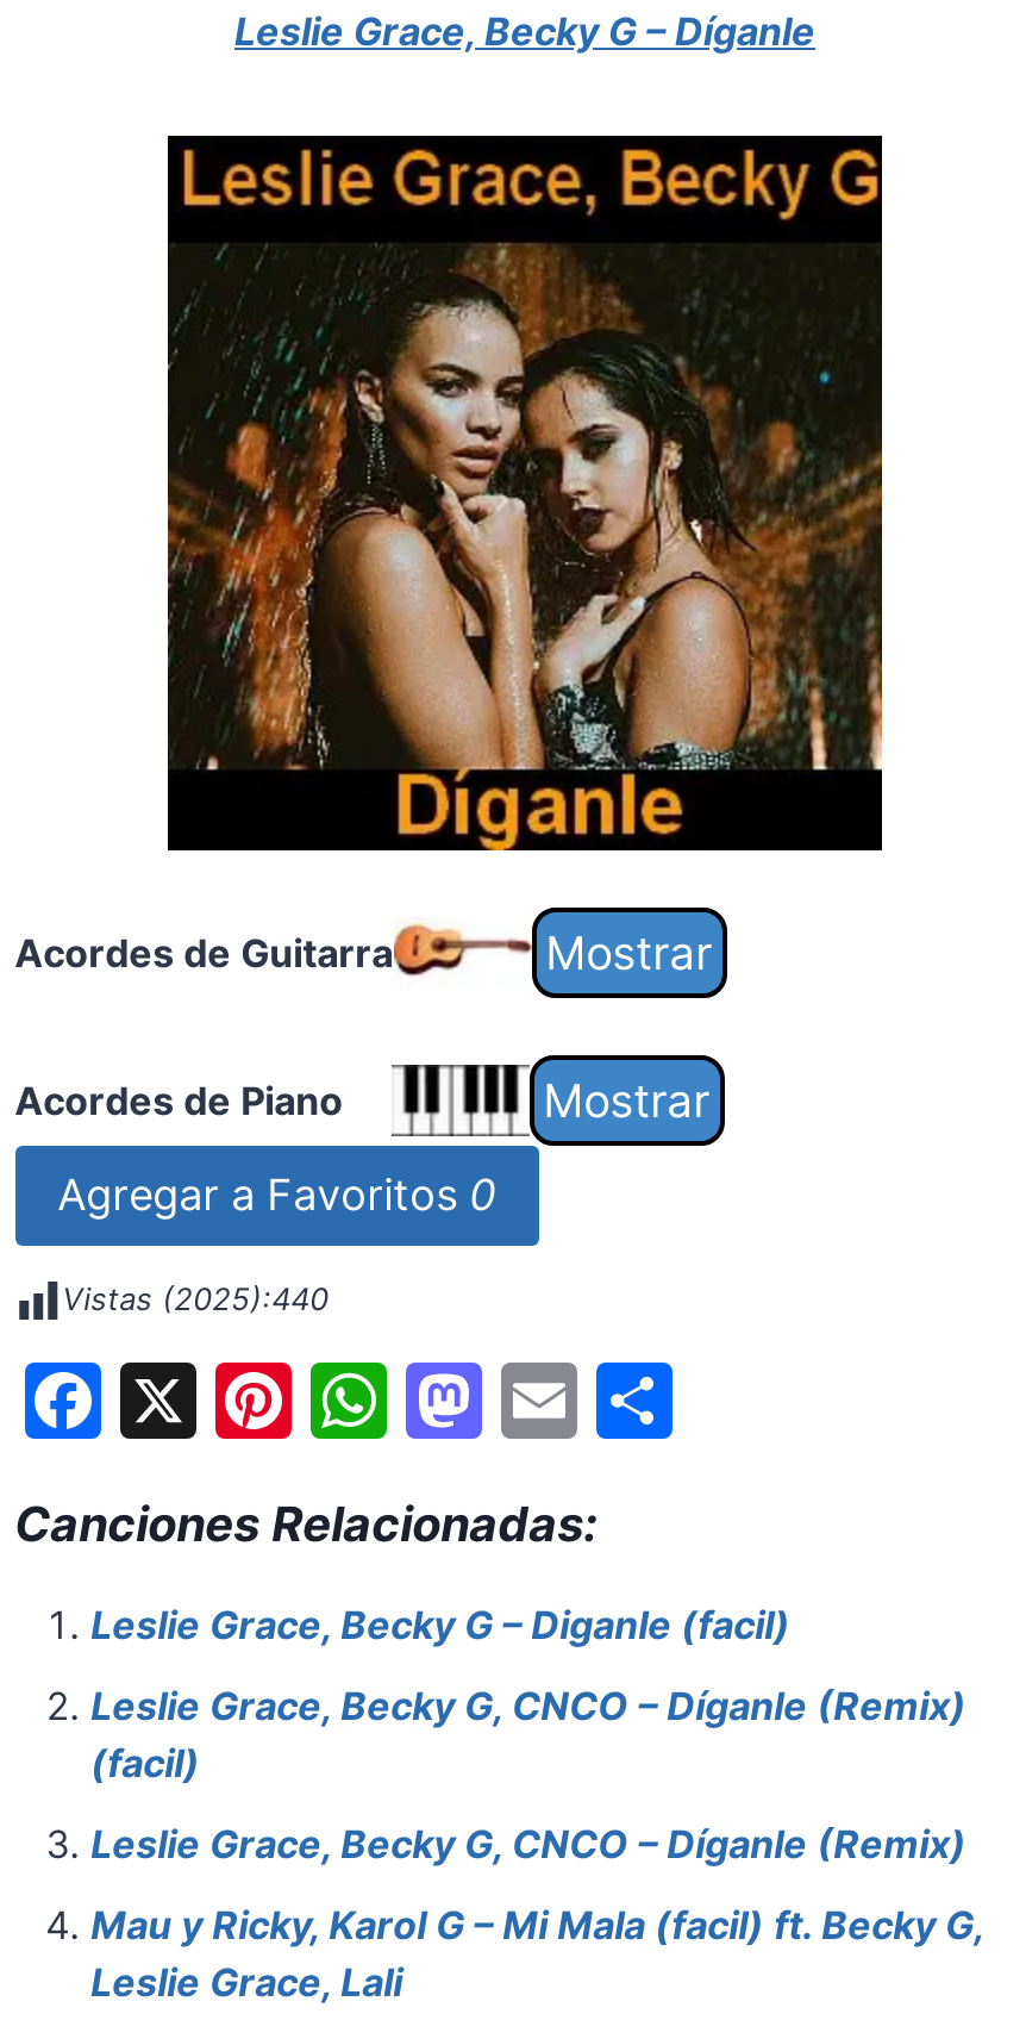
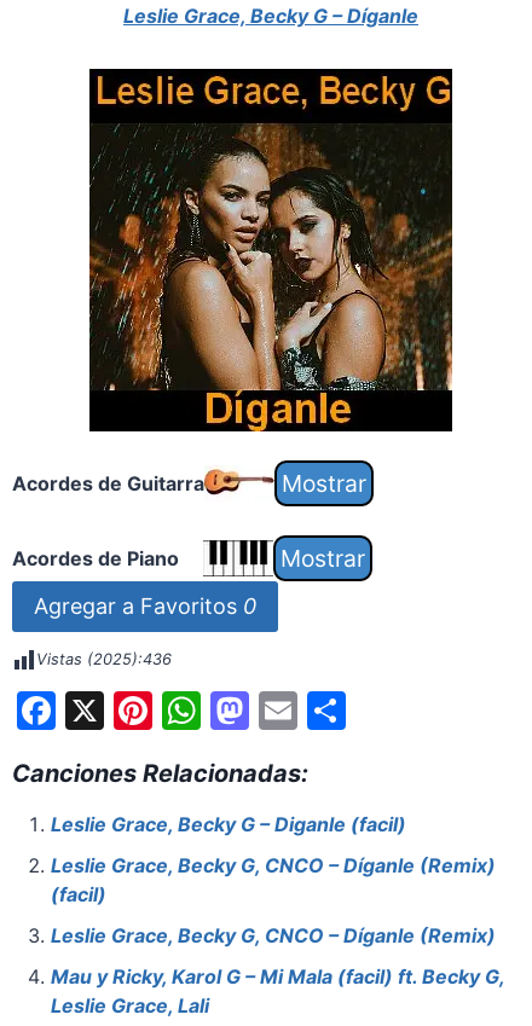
- Vistas (2025):440
+ Vistas (2025):436
